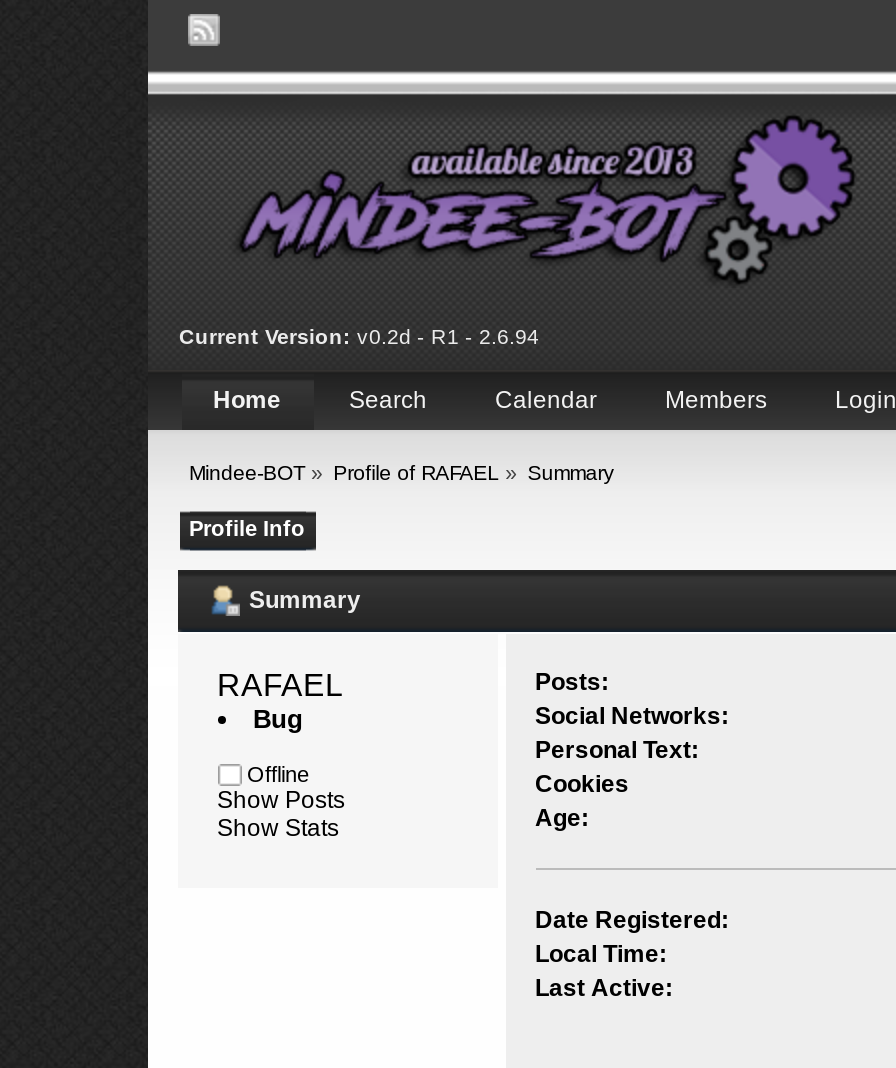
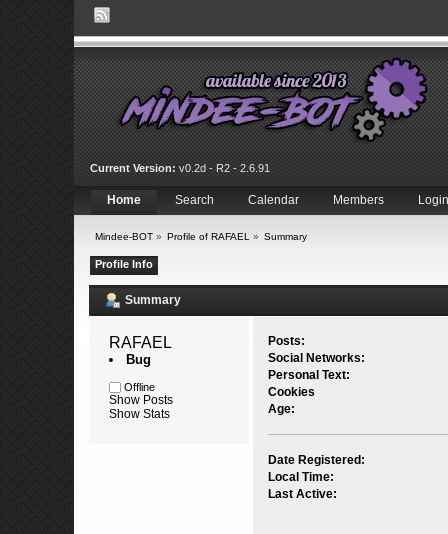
- Current Version: v0.2d - R1 - 2.6.94
+ Current Version: v0.2d - R2 - 2.6.91
